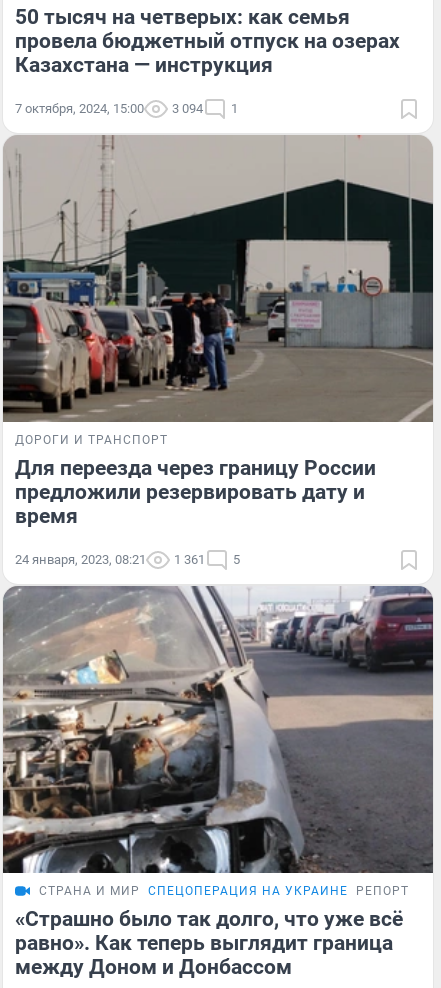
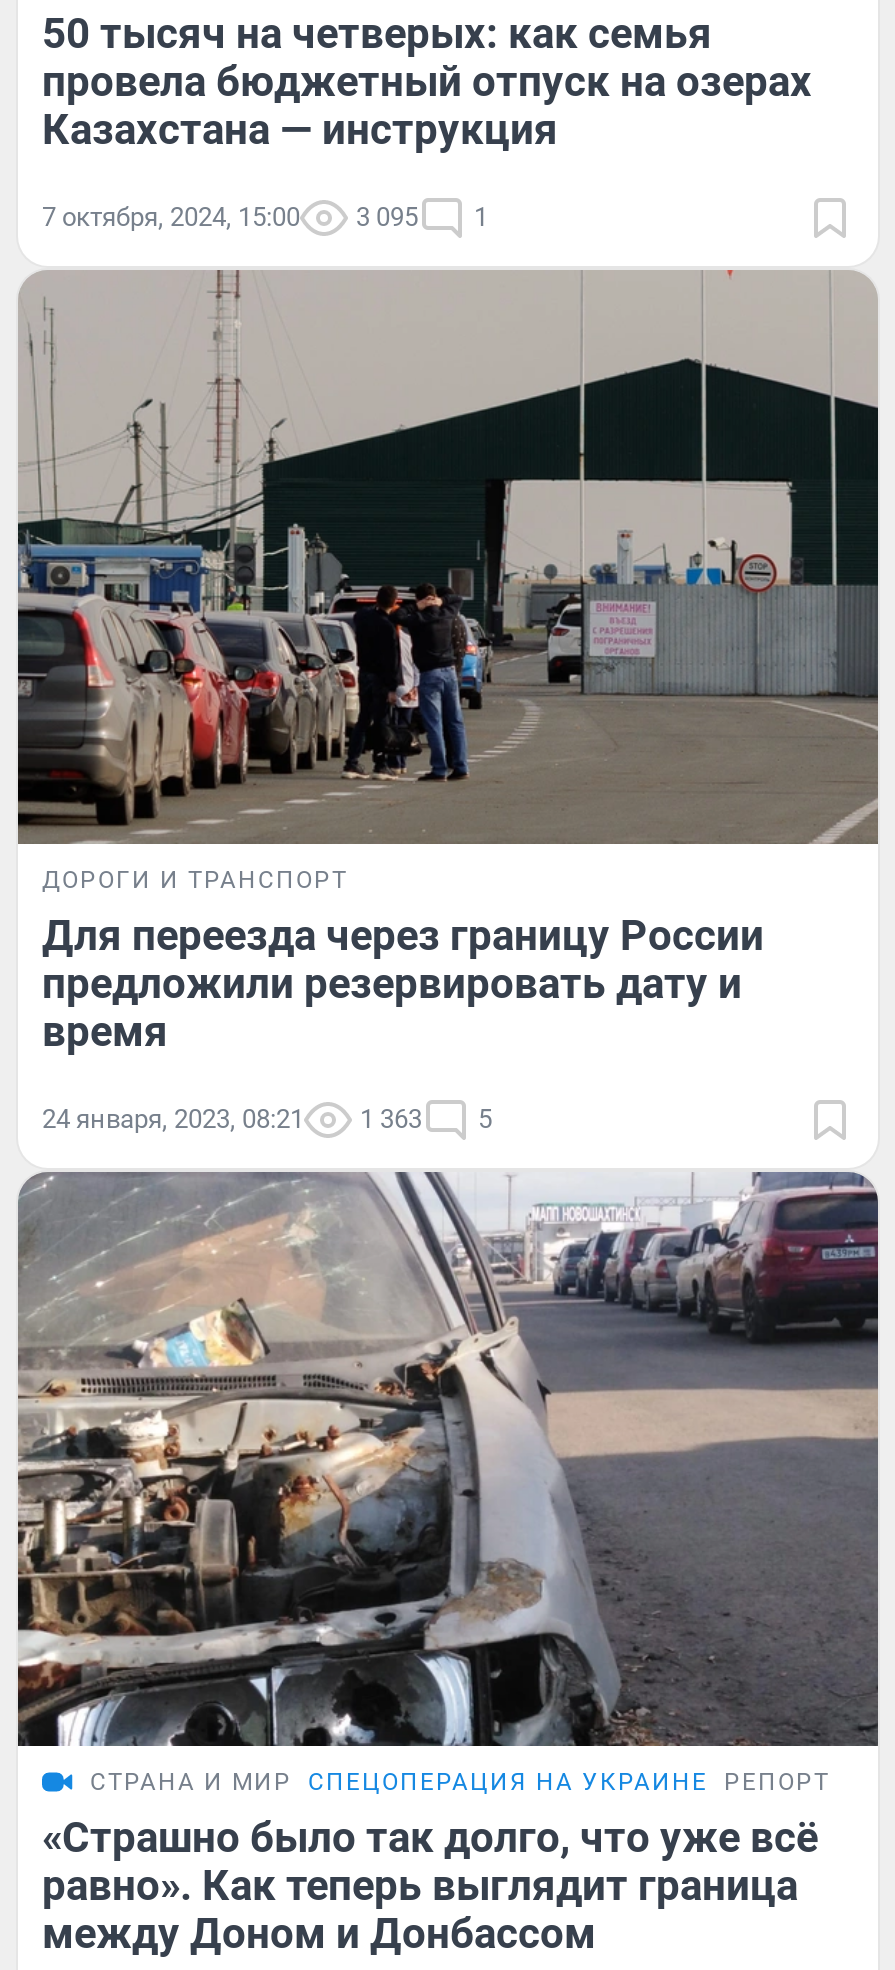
- 7 октября, 2024, 15:00 3 094 1
+ 7 октября, 2024, 15:00 3 095 1

- 24 января, 2023, 08:21 1 361 5
+ 24 января, 2023, 08:21 1 363 5
